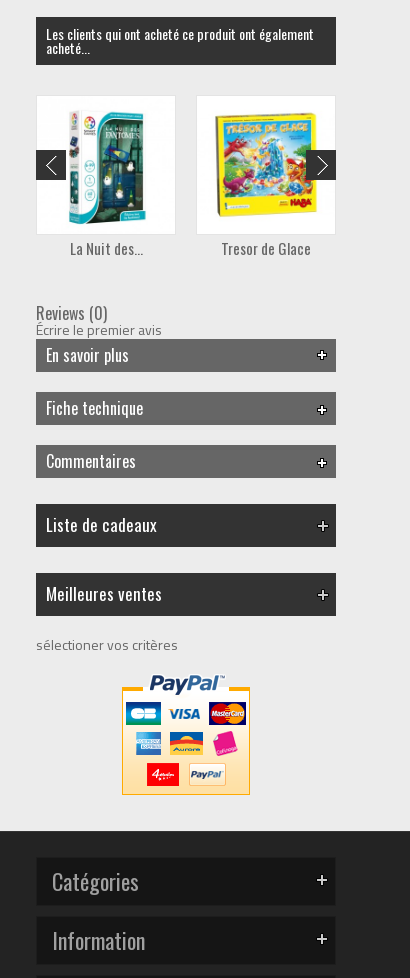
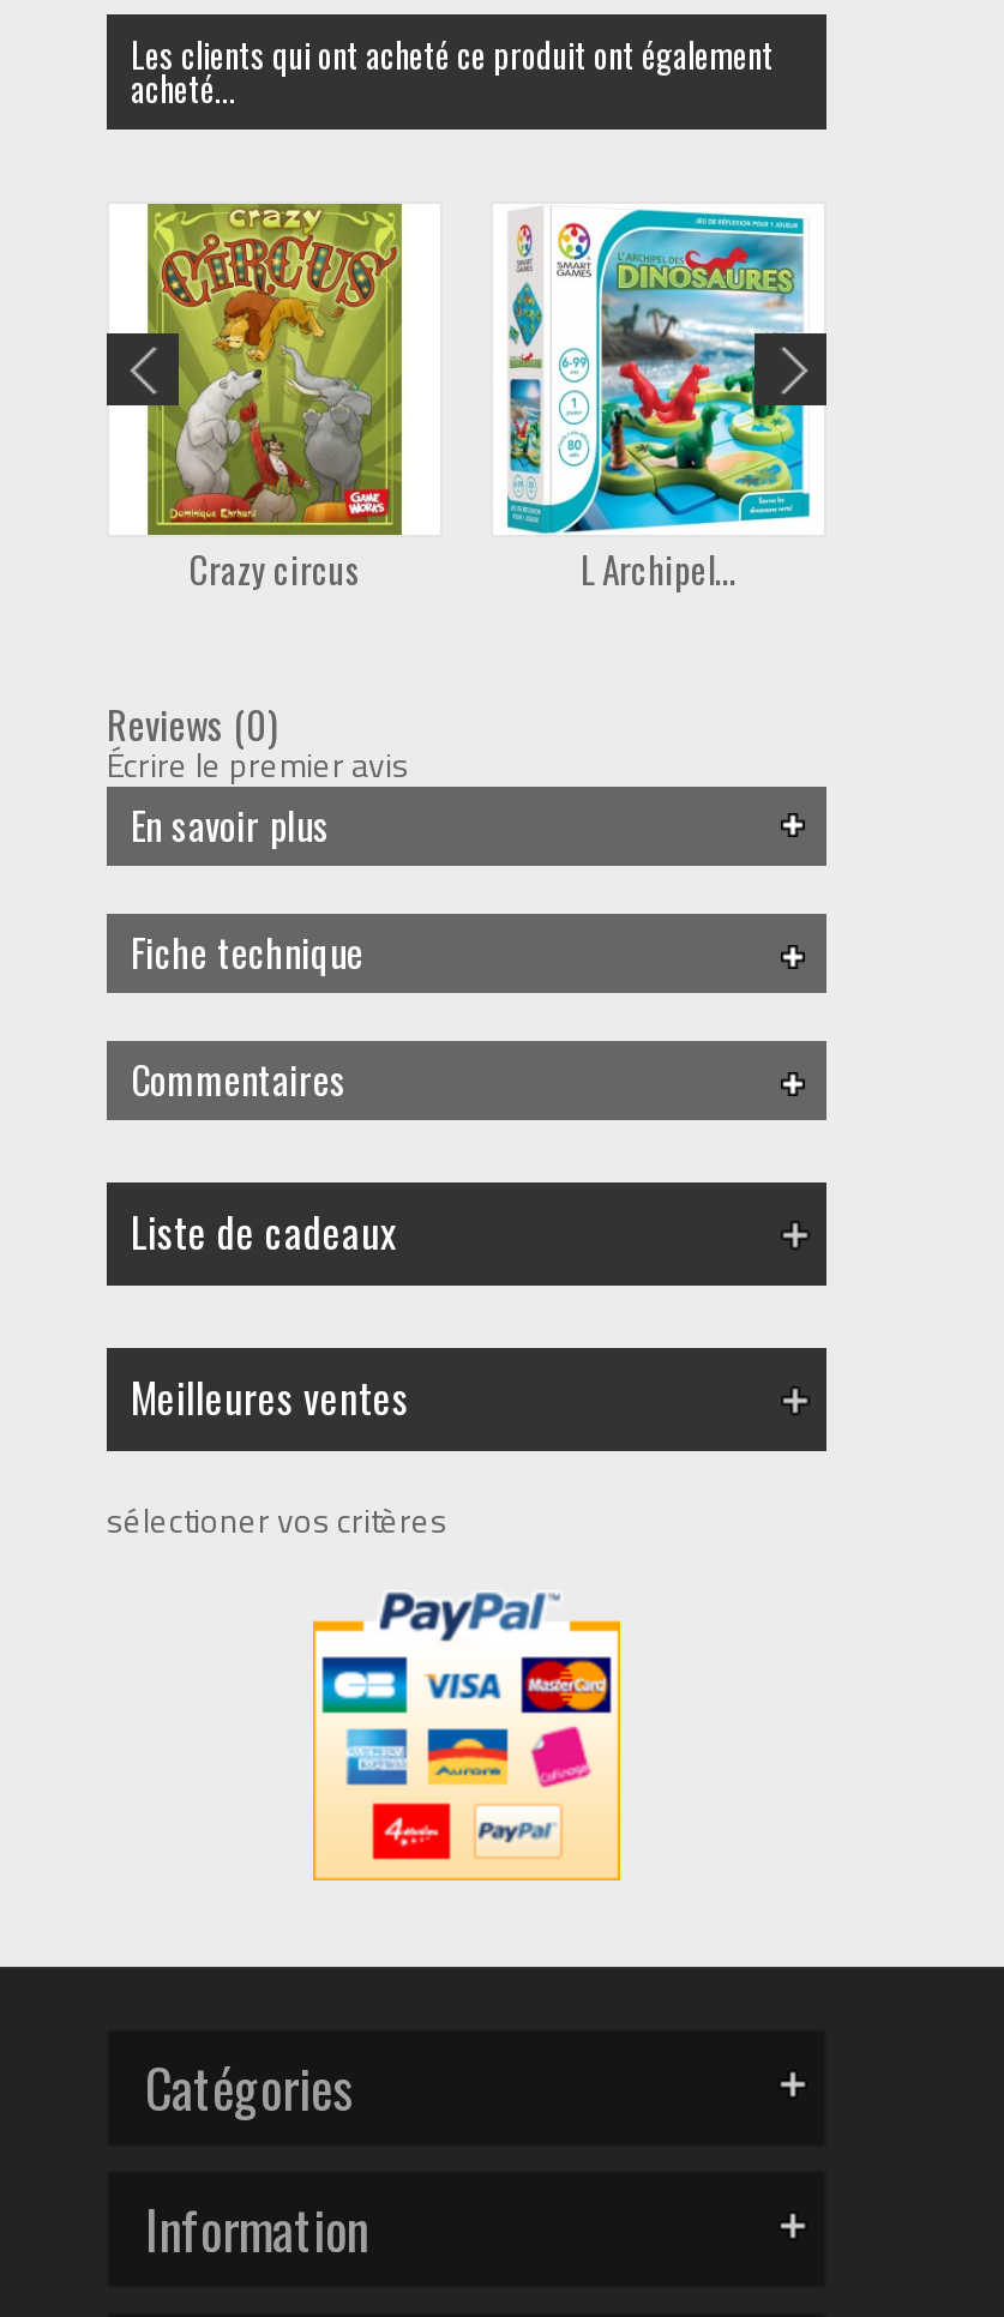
- [image]
- La Nuit des...
- Tresor de Glace
+ [image]
+ Crazy circus
+ L Archipel...

- [image]
+ [image]
